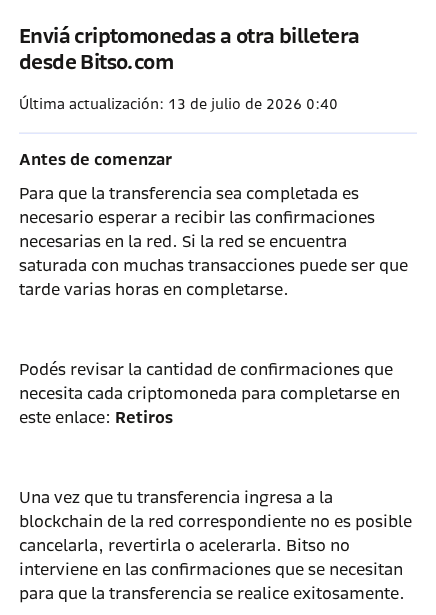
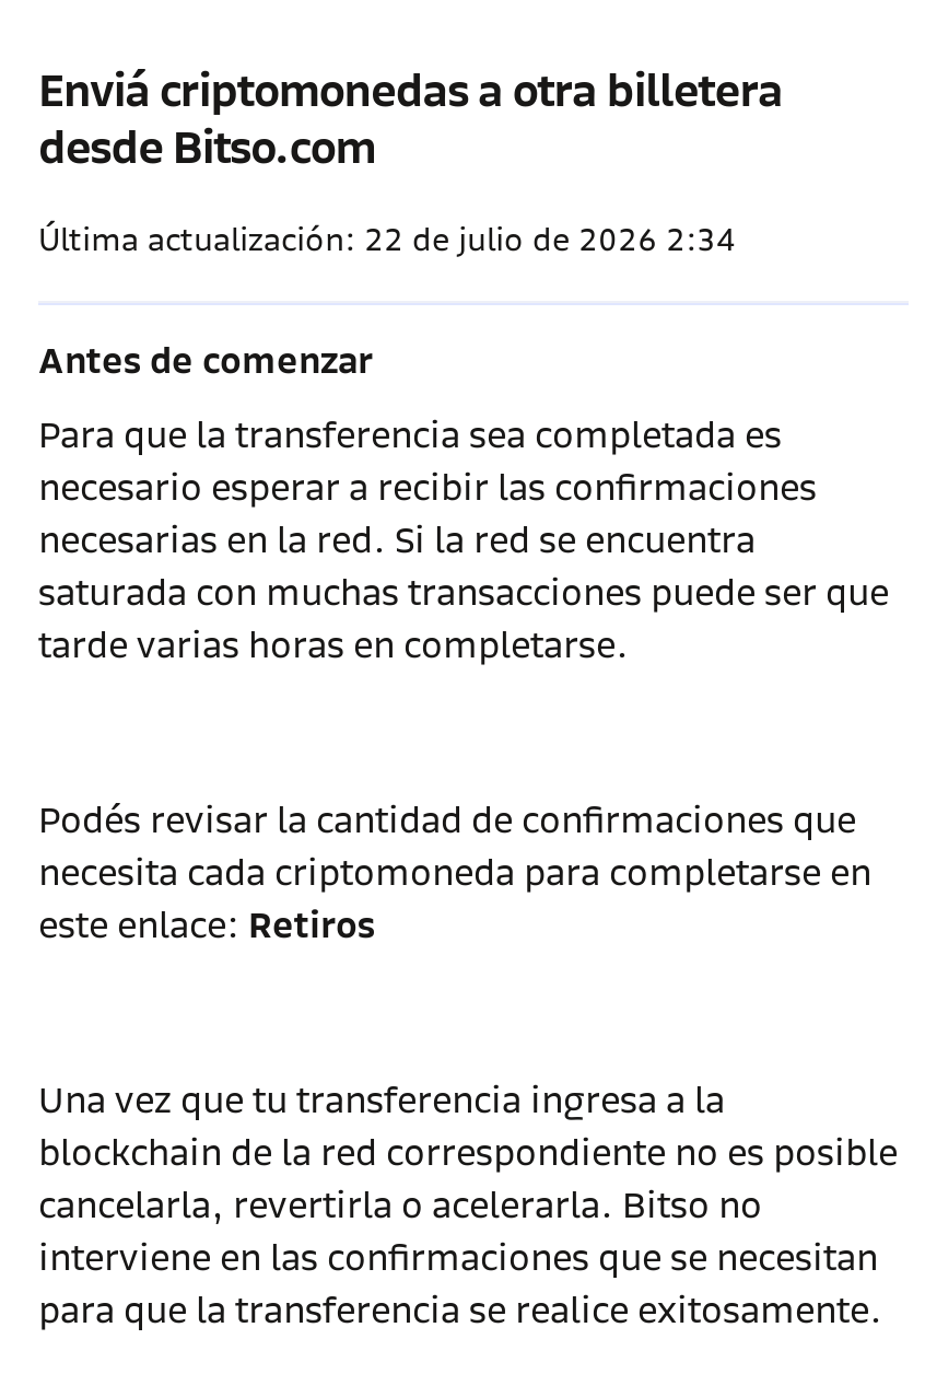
- Última actualización: 13 de julio de 2026 0:40
+ Última actualización: 22 de julio de 2026 2:34
